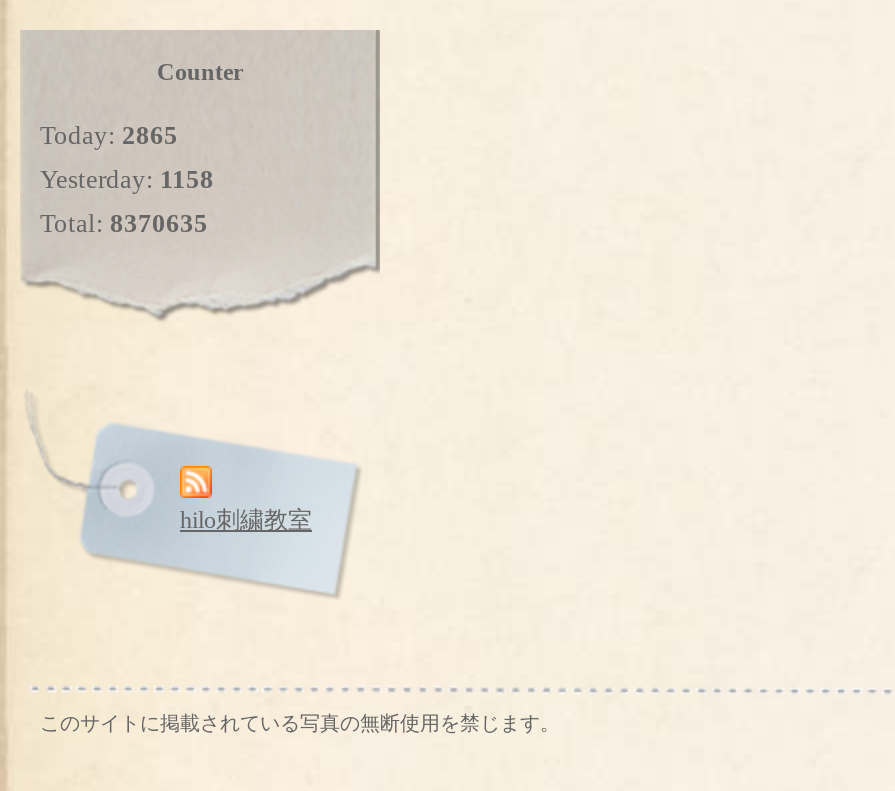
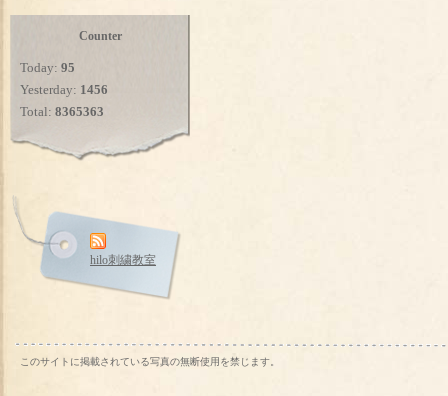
- Today: 2865
+ Today: 95

- Yesterday: 1158
+ Yesterday: 1456

- Total: 8370635
+ Total: 8365363
